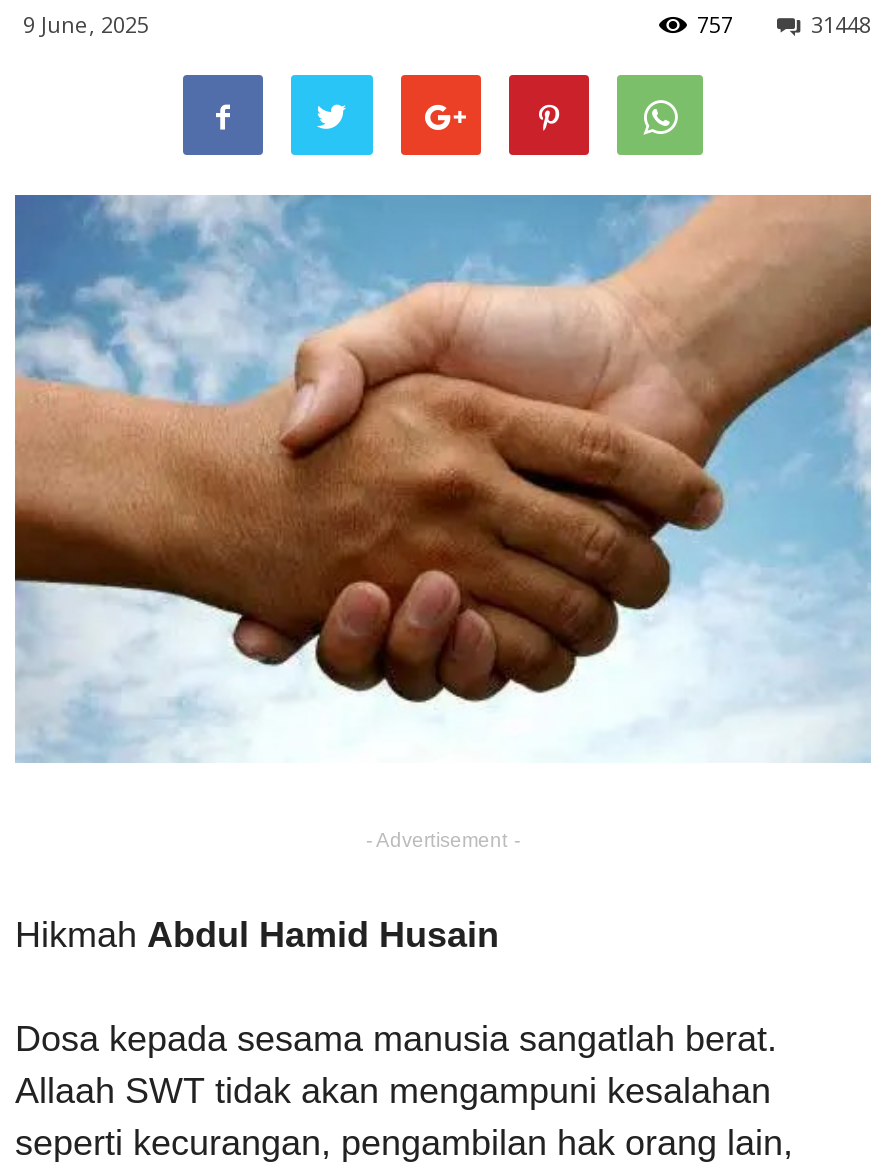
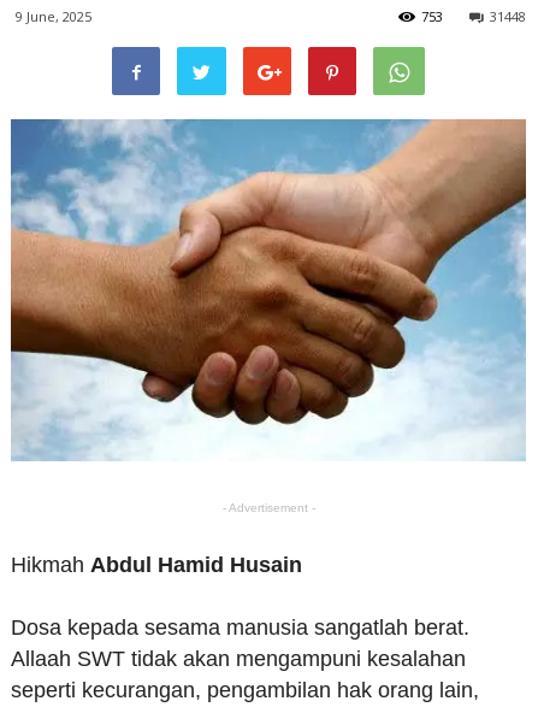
- 757
+ 753
